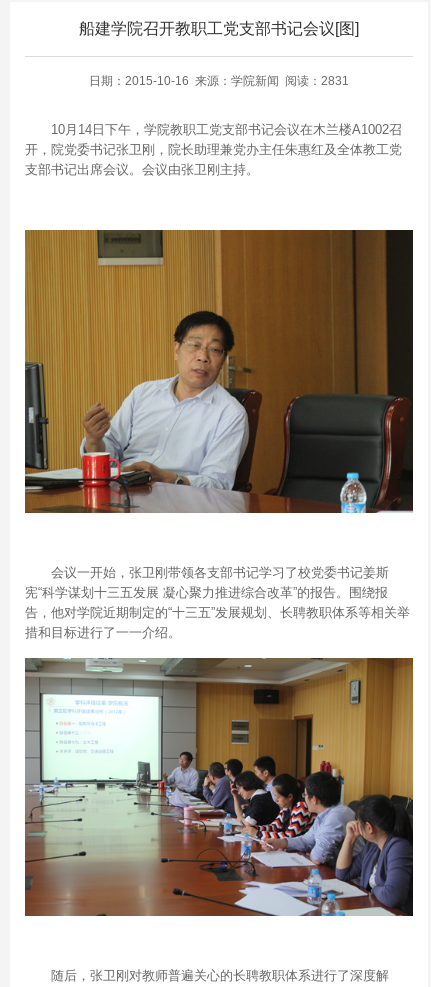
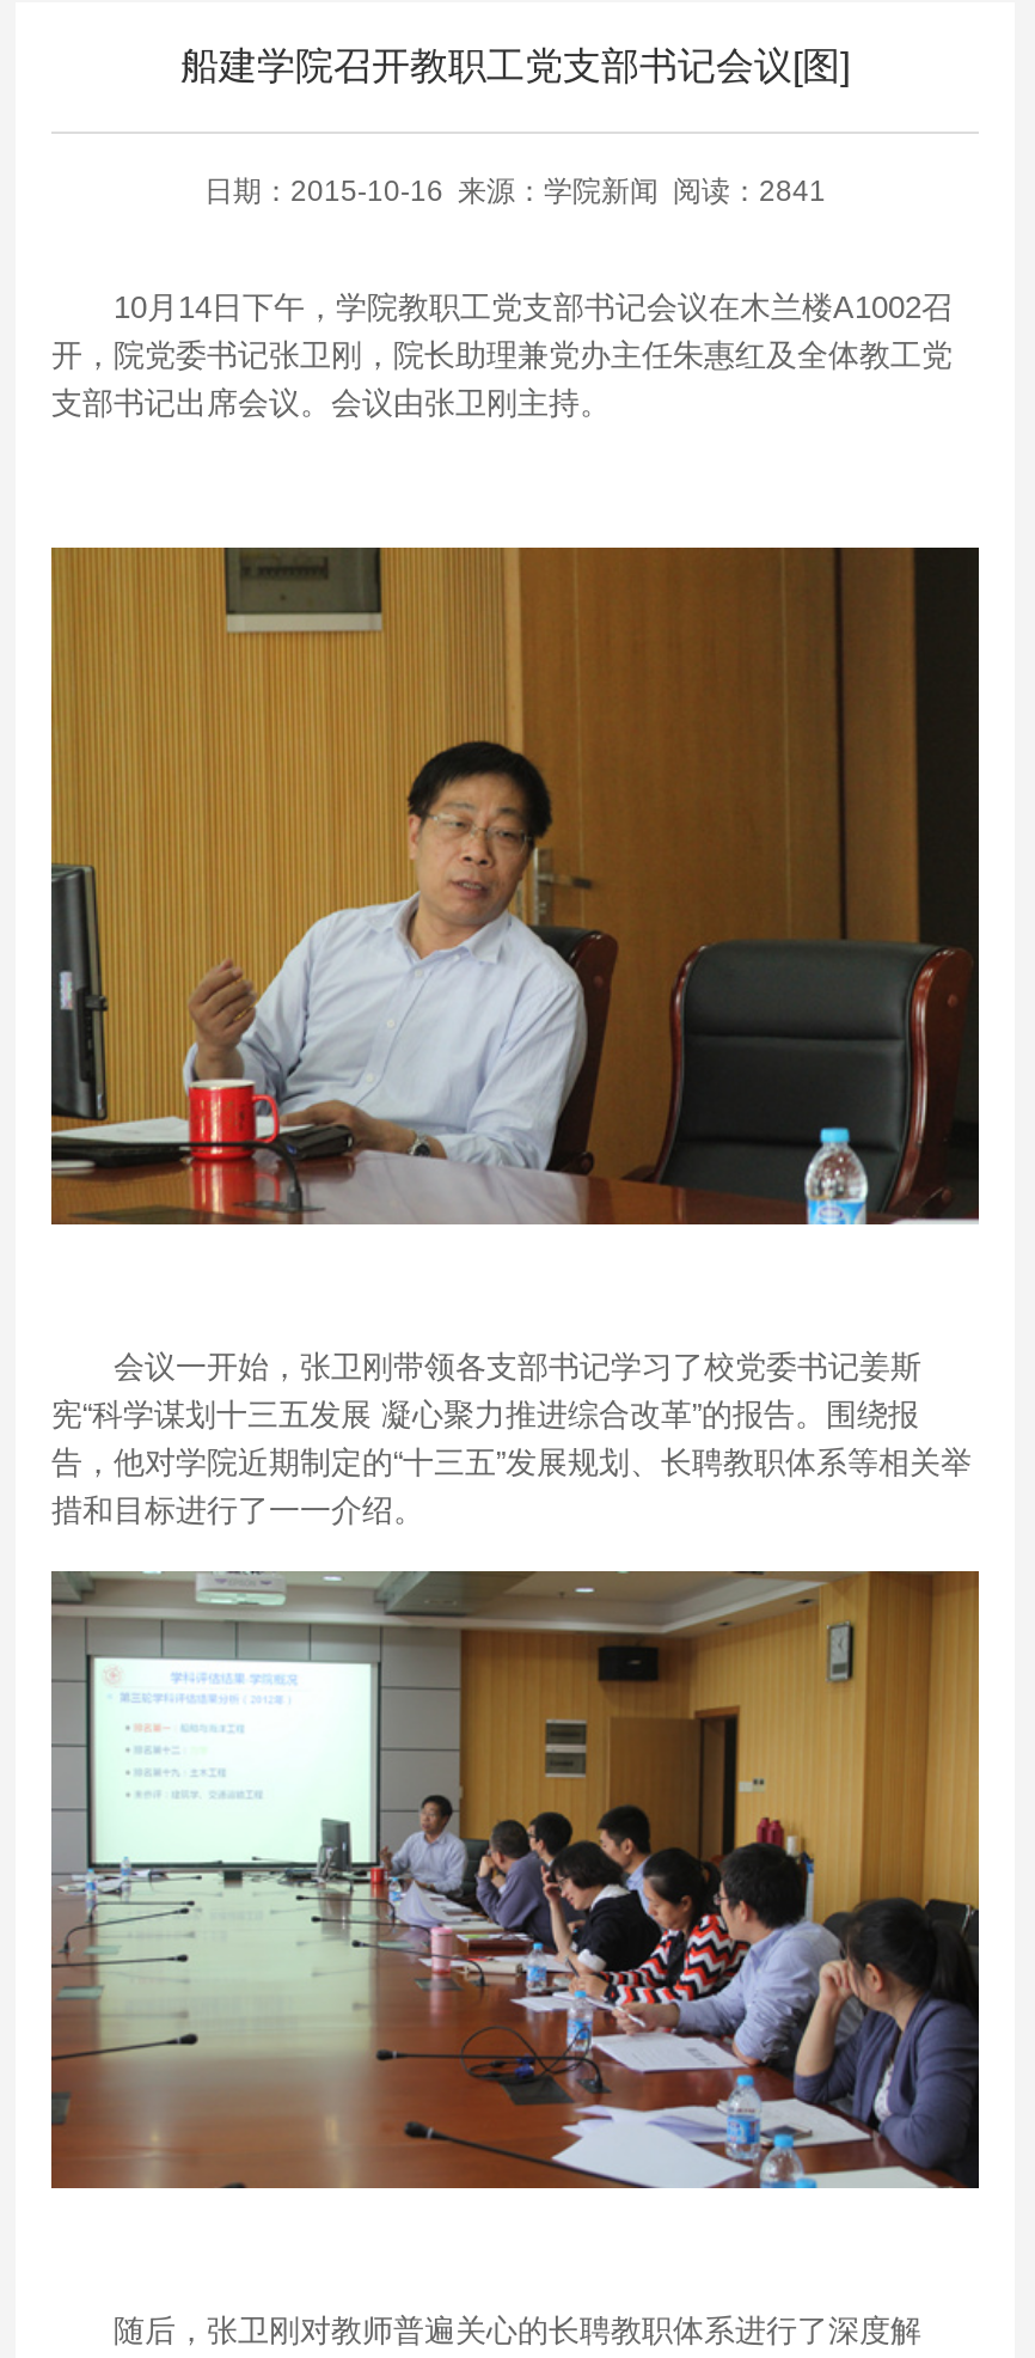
- 日期：2015-10-16 来源：学院新闻 阅读：2831
+ 日期：2015-10-16 来源：学院新闻 阅读：2841
